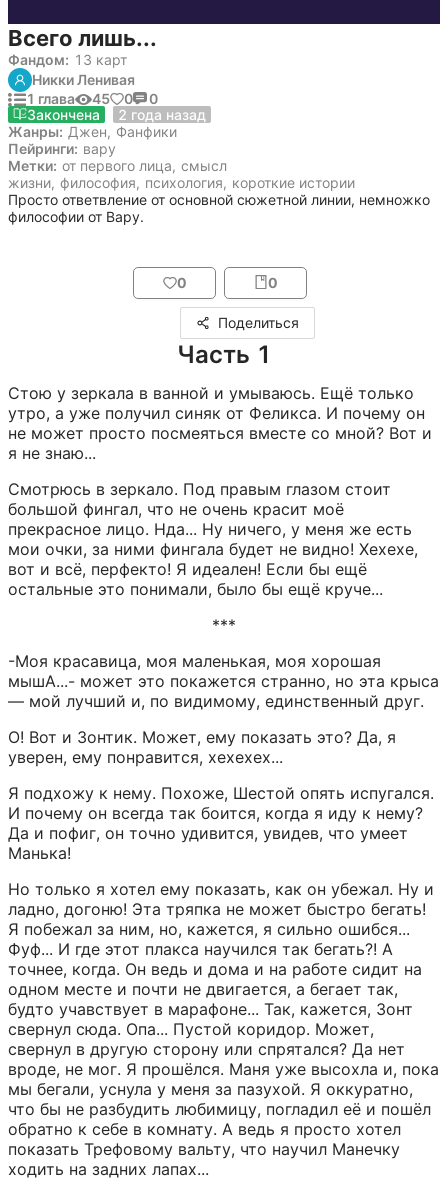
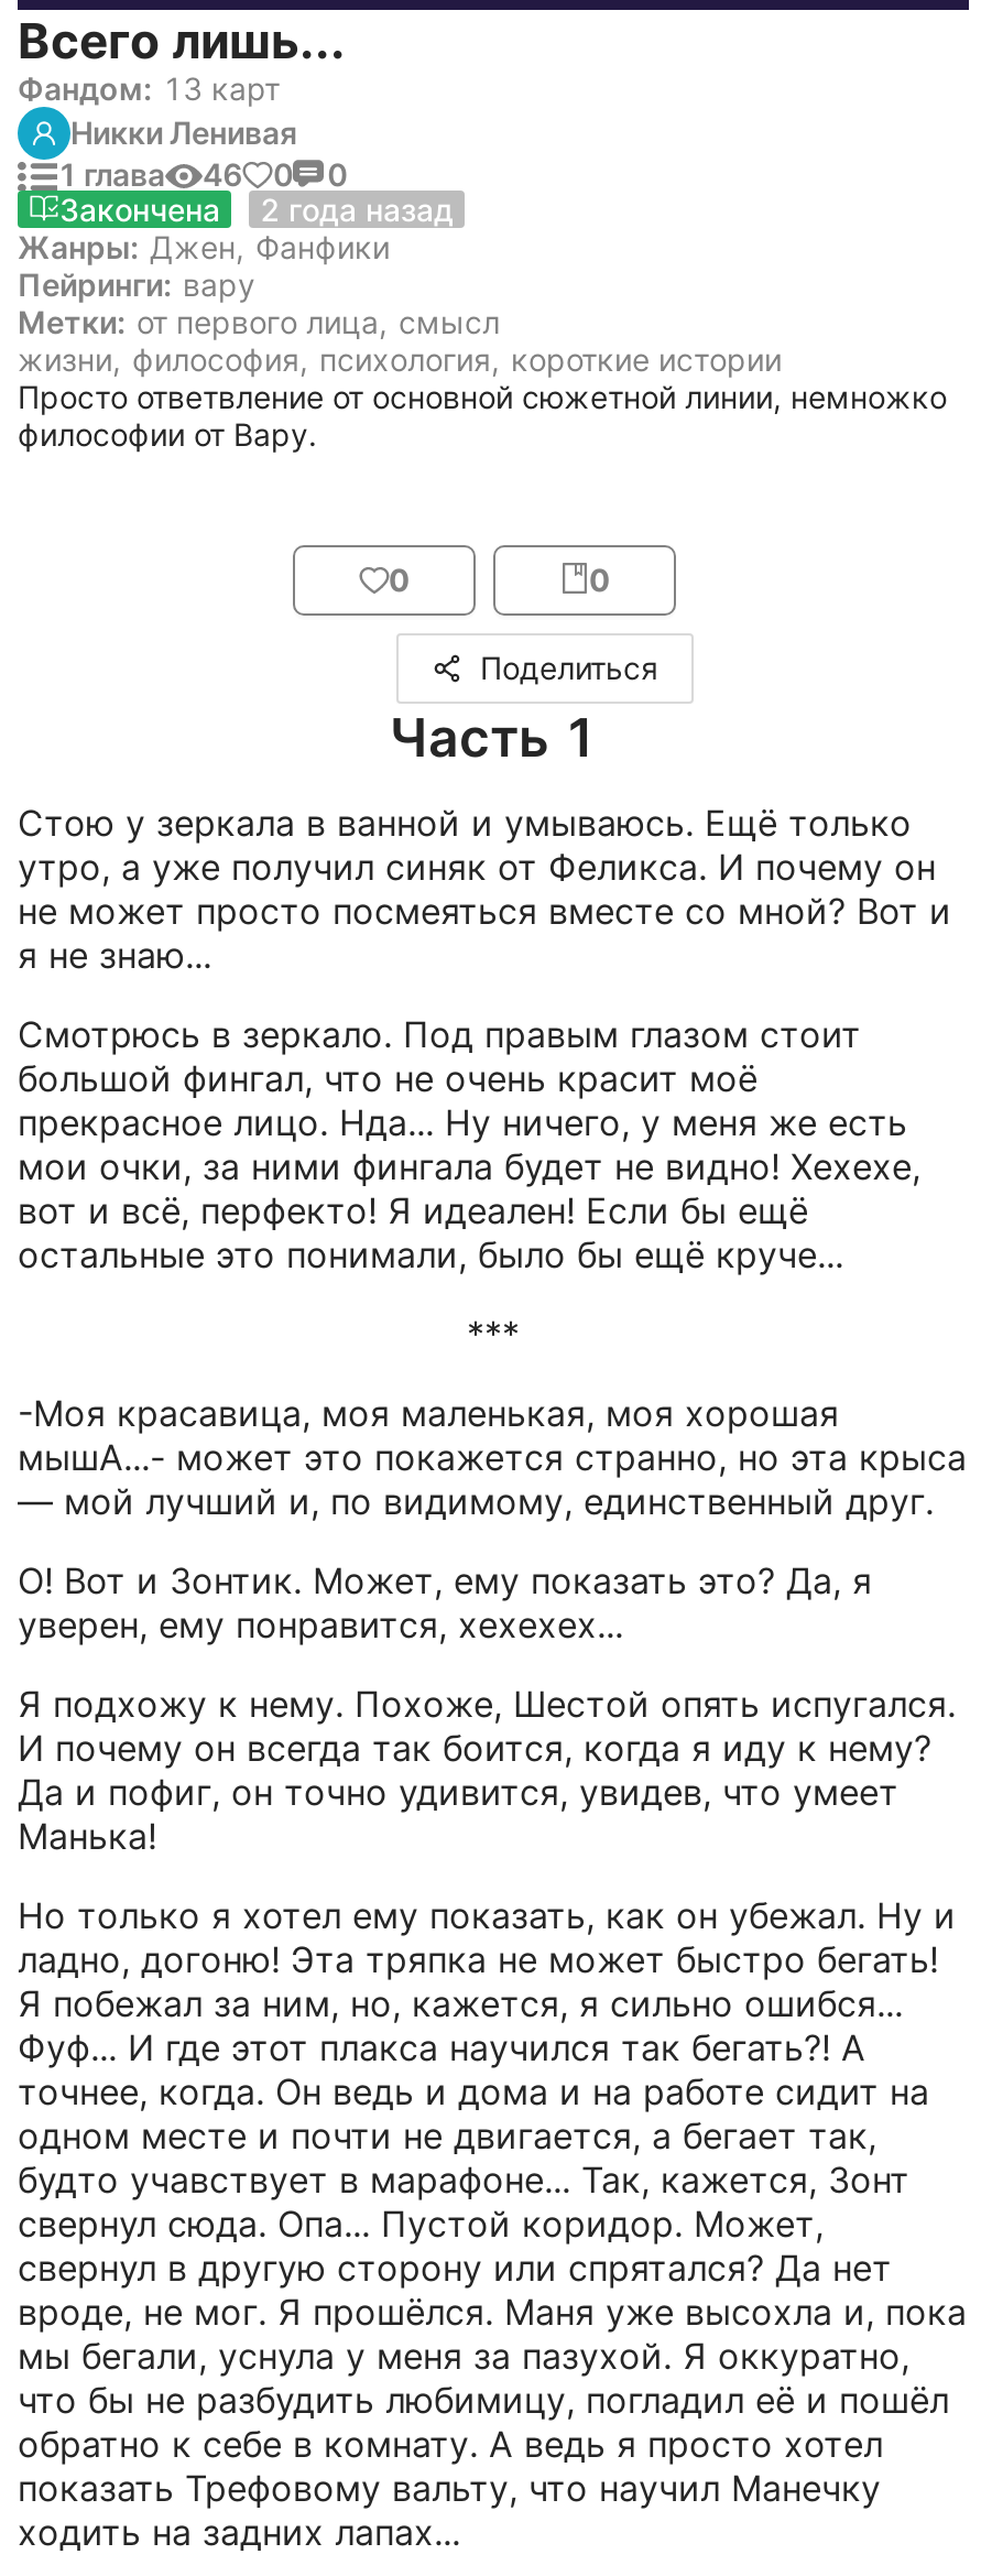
- 1 глава 45 0 0
+ 1 глава 46 0 0
